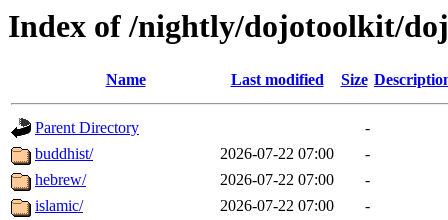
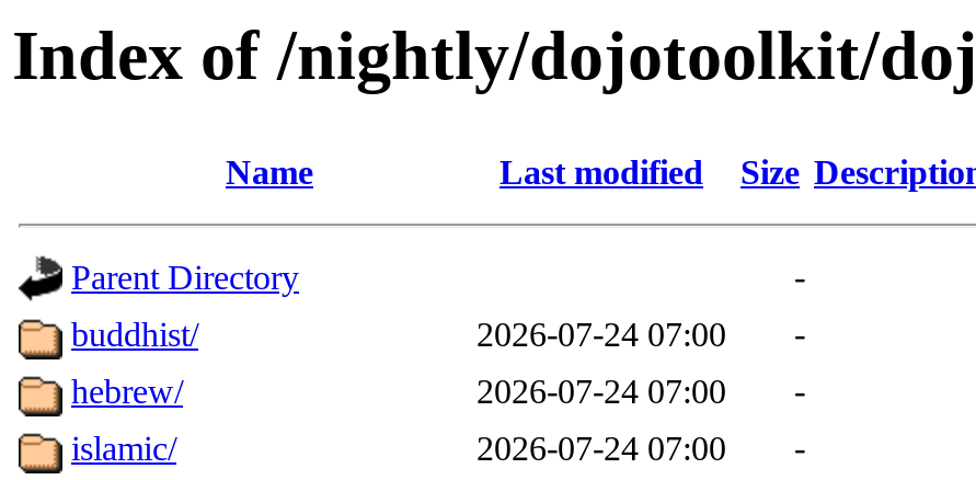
- 2026-07-22 07:00
+ 2026-07-24 07:00

- 2026-07-22 07:00
+ 2026-07-24 07:00

- 2026-07-22 07:00
+ 2026-07-24 07:00
